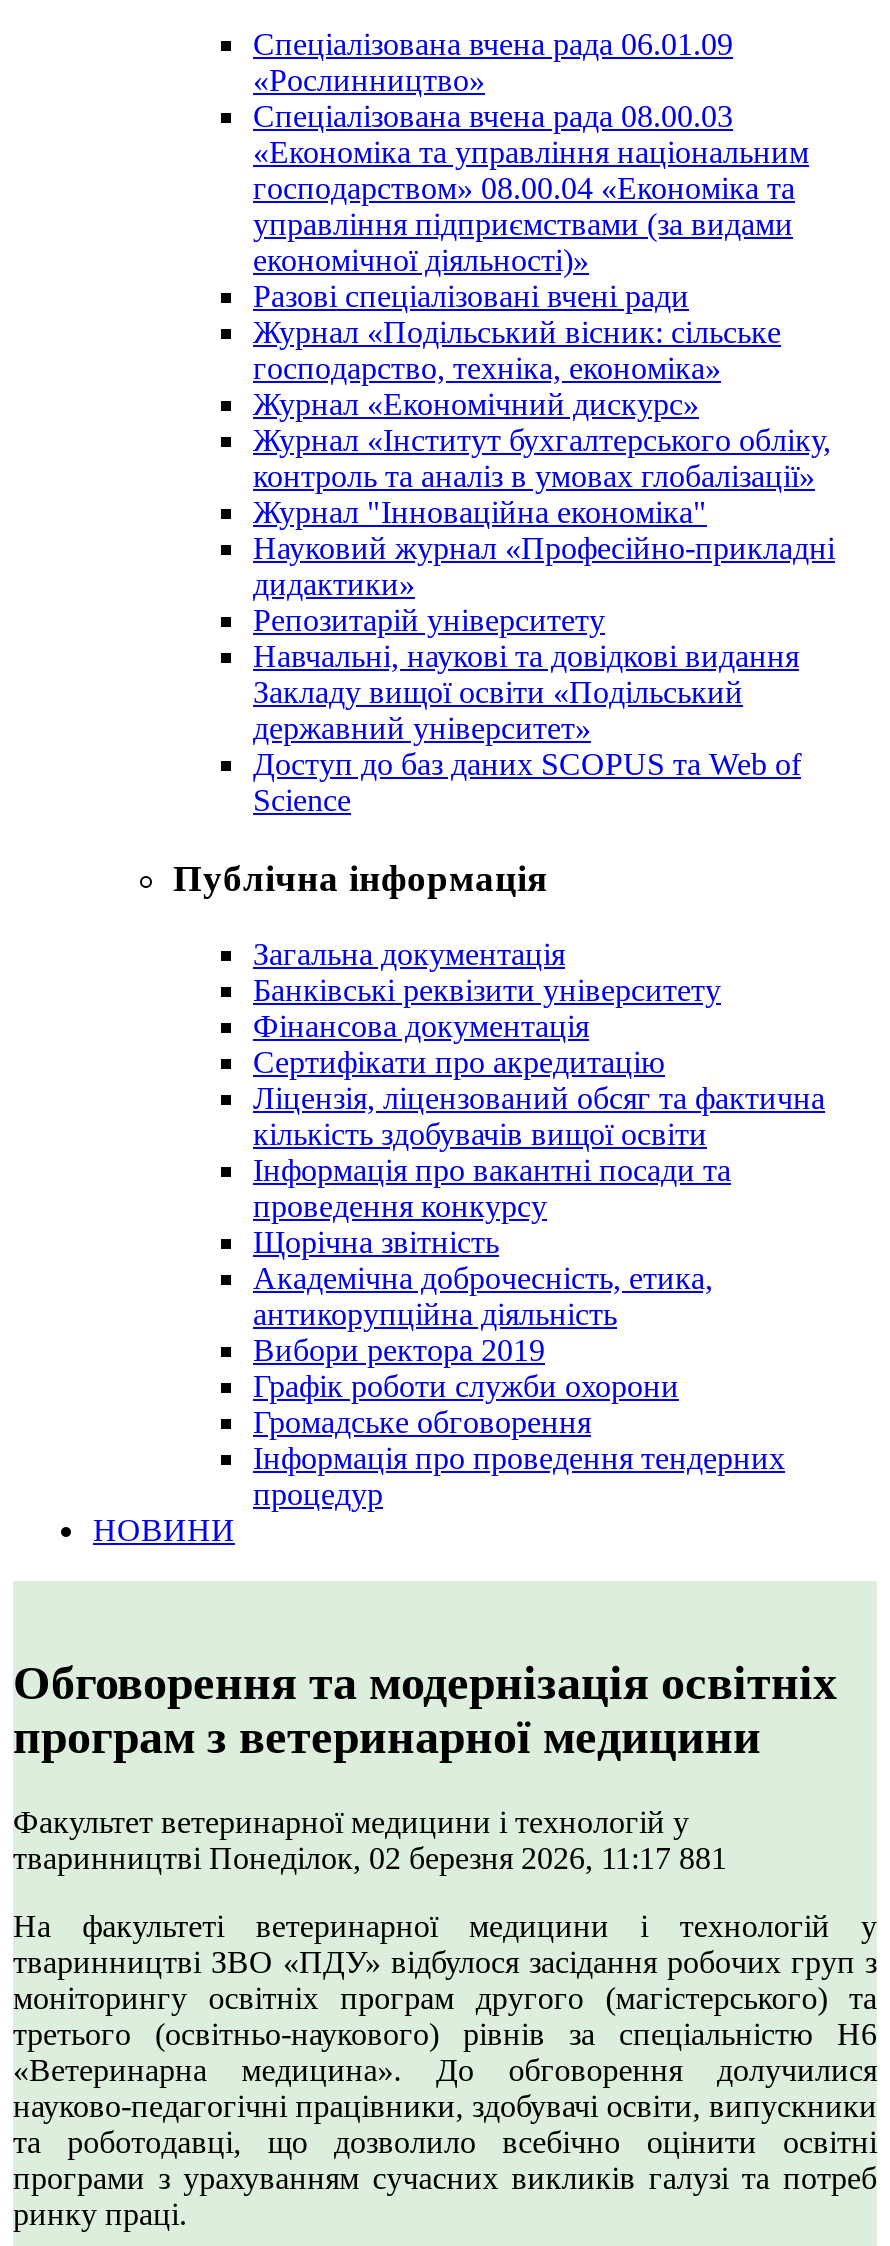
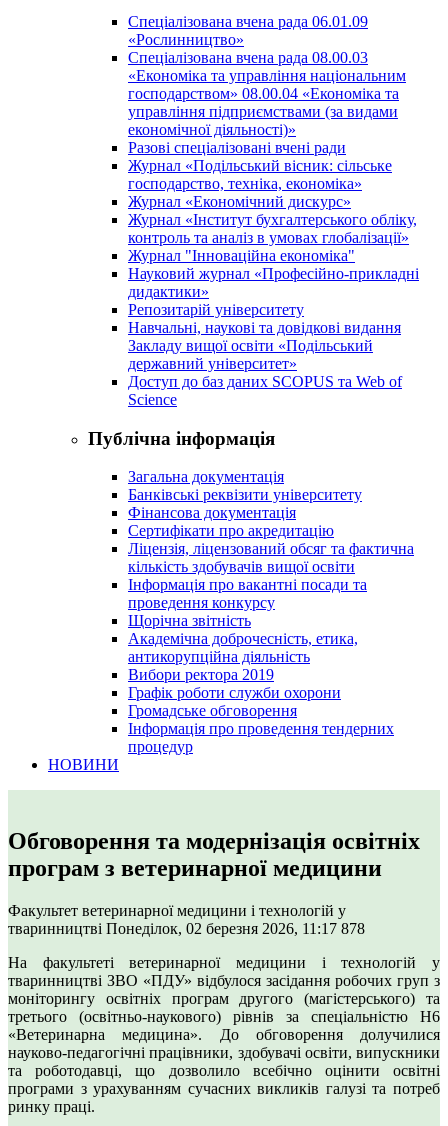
- тваринництві Понеділок, 02 березня 2026, 11:17881
+ тваринництві Понеділок, 02 березня 2026, 11:17878
